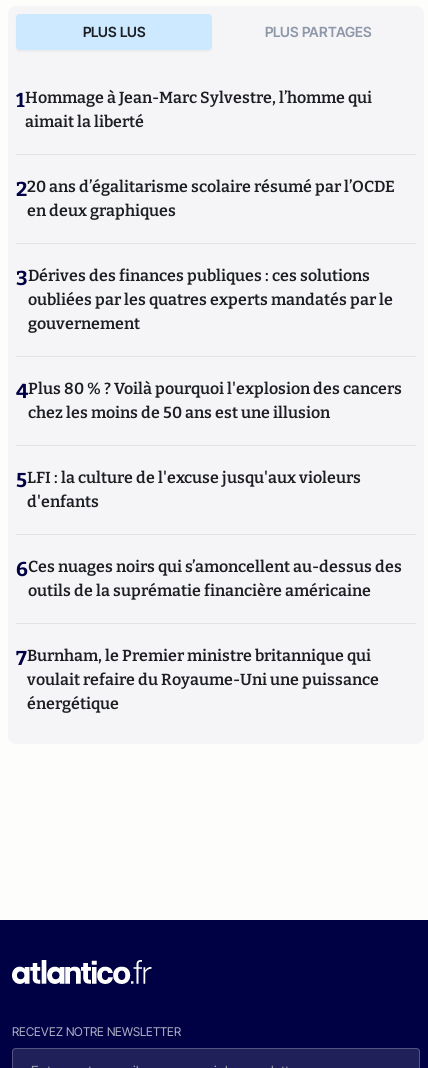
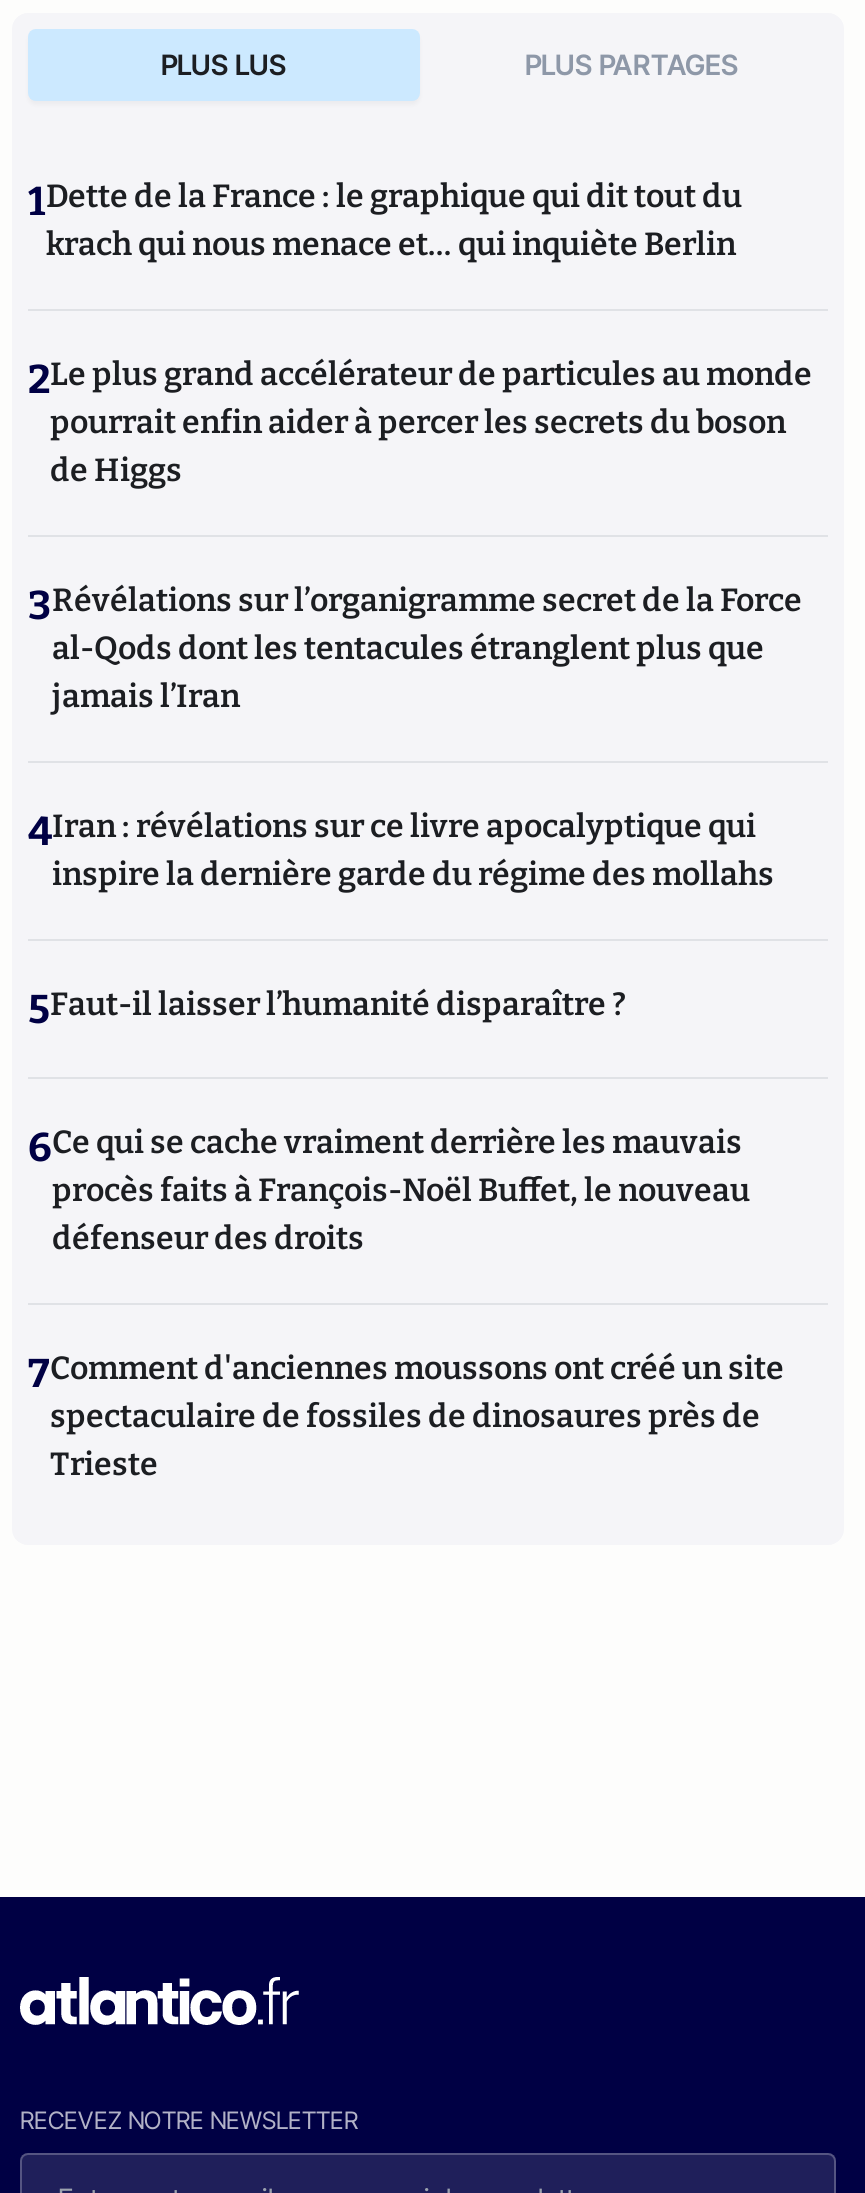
- 1Hommage à Jean-Marc Sylvestre, l’homme qui
- aimait la liberté
+ 1Dette de la France : le graphique qui dit tout du
+ krach qui nous menace et… qui inquiète Berlin

- 220 ans d’égalitarisme scolaire résumé par l’OCDE
- en deux graphiques
+ 2Le plus grand accélérateur de particules au monde
+ pourrait enfin aider à percer les secrets du boson
+ de Higgs

- 3Dérives des finances publiques : ces solutions
- oubliées par les quatres experts mandatés par le
- gouvernement
+ 3Révélations sur l’organigramme secret de la Force
+ al-Qods dont les tentacules étranglent plus que
+ jamais l’Iran

- 4Plus 80 % ? Voilà pourquoi l'explosion des cancers
- chez les moins de 50 ans est une illusion
+ 4Iran : révélations sur ce livre apocalyptique qui
+ inspire la dernière garde du régime des mollahs

- 5LFI : la culture de l'excuse jusqu'aux violeurs
- d'enfants
+ 5Faut-il laisser l’humanité disparaître ?

- 6Ces nuages noirs qui s’amoncellent au-dessus des
- outils de la suprématie financière américaine
+ 6Ce qui se cache vraiment derrière les mauvais
+ procès faits à François-Noël Buffet, le nouveau
+ défenseur des droits

- 7Burnham, le Premier ministre britannique qui
- voulait refaire du Royaume-Uni une puissance
- énergétique
+ 7Comment d'anciennes moussons ont créé un site
+ spectaculaire de fossiles de dinosaures près de
+ Trieste
